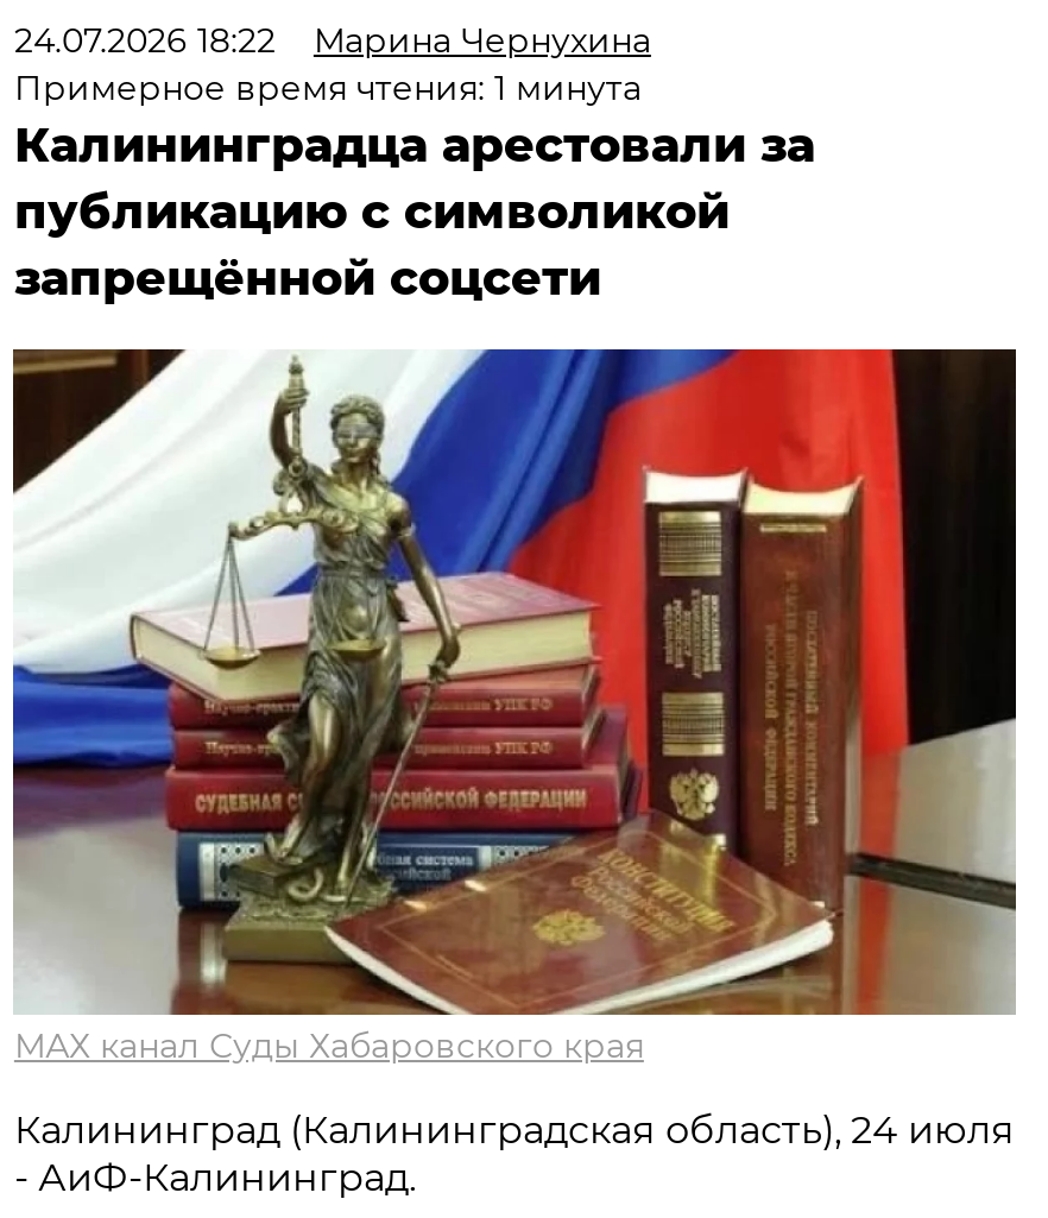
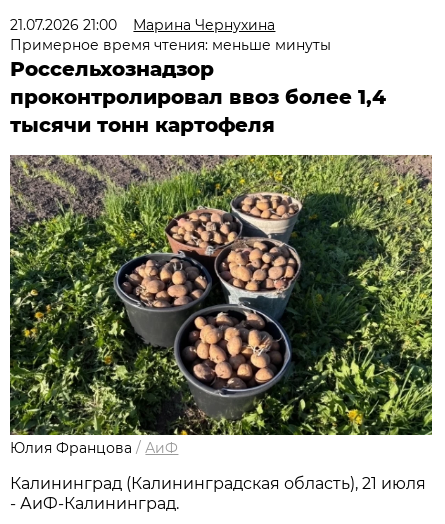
- 24.07.2026 18:22 Марина Чернухина
+ 21.07.2026 21:00 Марина Чернухина

- Примерное время чтения: 1 минута
- Калининградца арестовали за
- публикацию с символикой
- запрещённой соцсети
+ Примерное время чтения: меньше минуты
+ Россельхознадзор
+ проконтролировал ввоз более 1,4
+ тысячи тонн картофеля

- [image]
- МАХ канал Суды Хабаровского края
+ [image]
+ Юлия Францова / АиФ

- Калининград (Калининградская область), 24 июля
+ Калининград (Калининградская область), 21 июля
